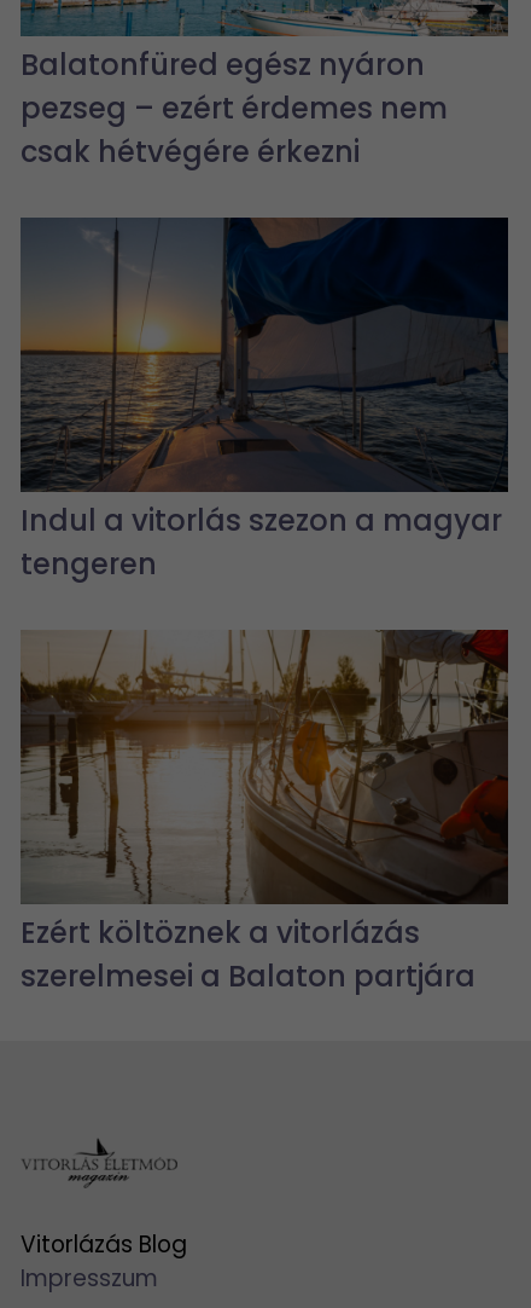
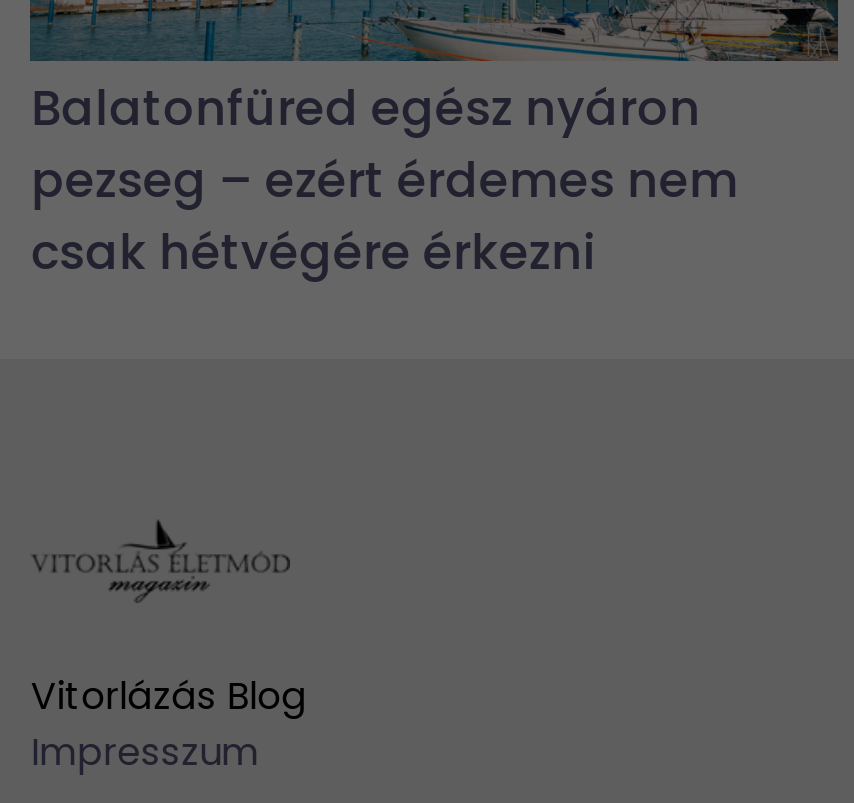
- [image]
- Indul a vitorlás szezon a magyar
- tengeren

- [image]
- Ezért költöznek a vitorlázás
- szerelmesei a Balaton partjára
